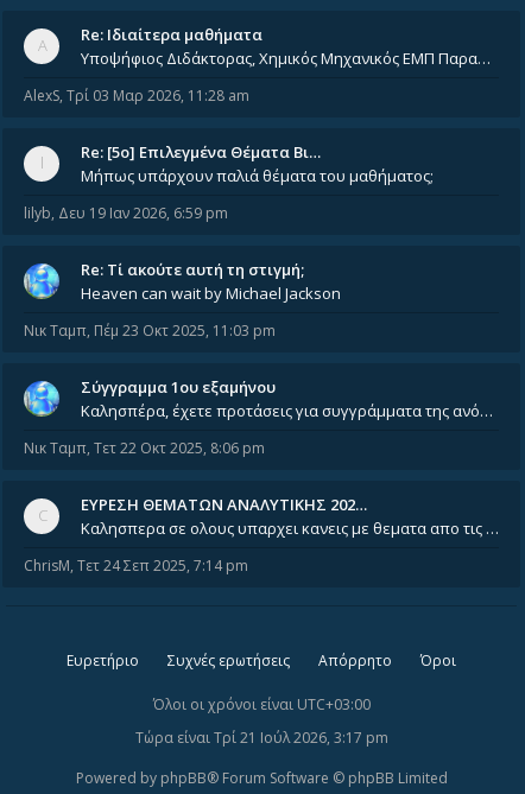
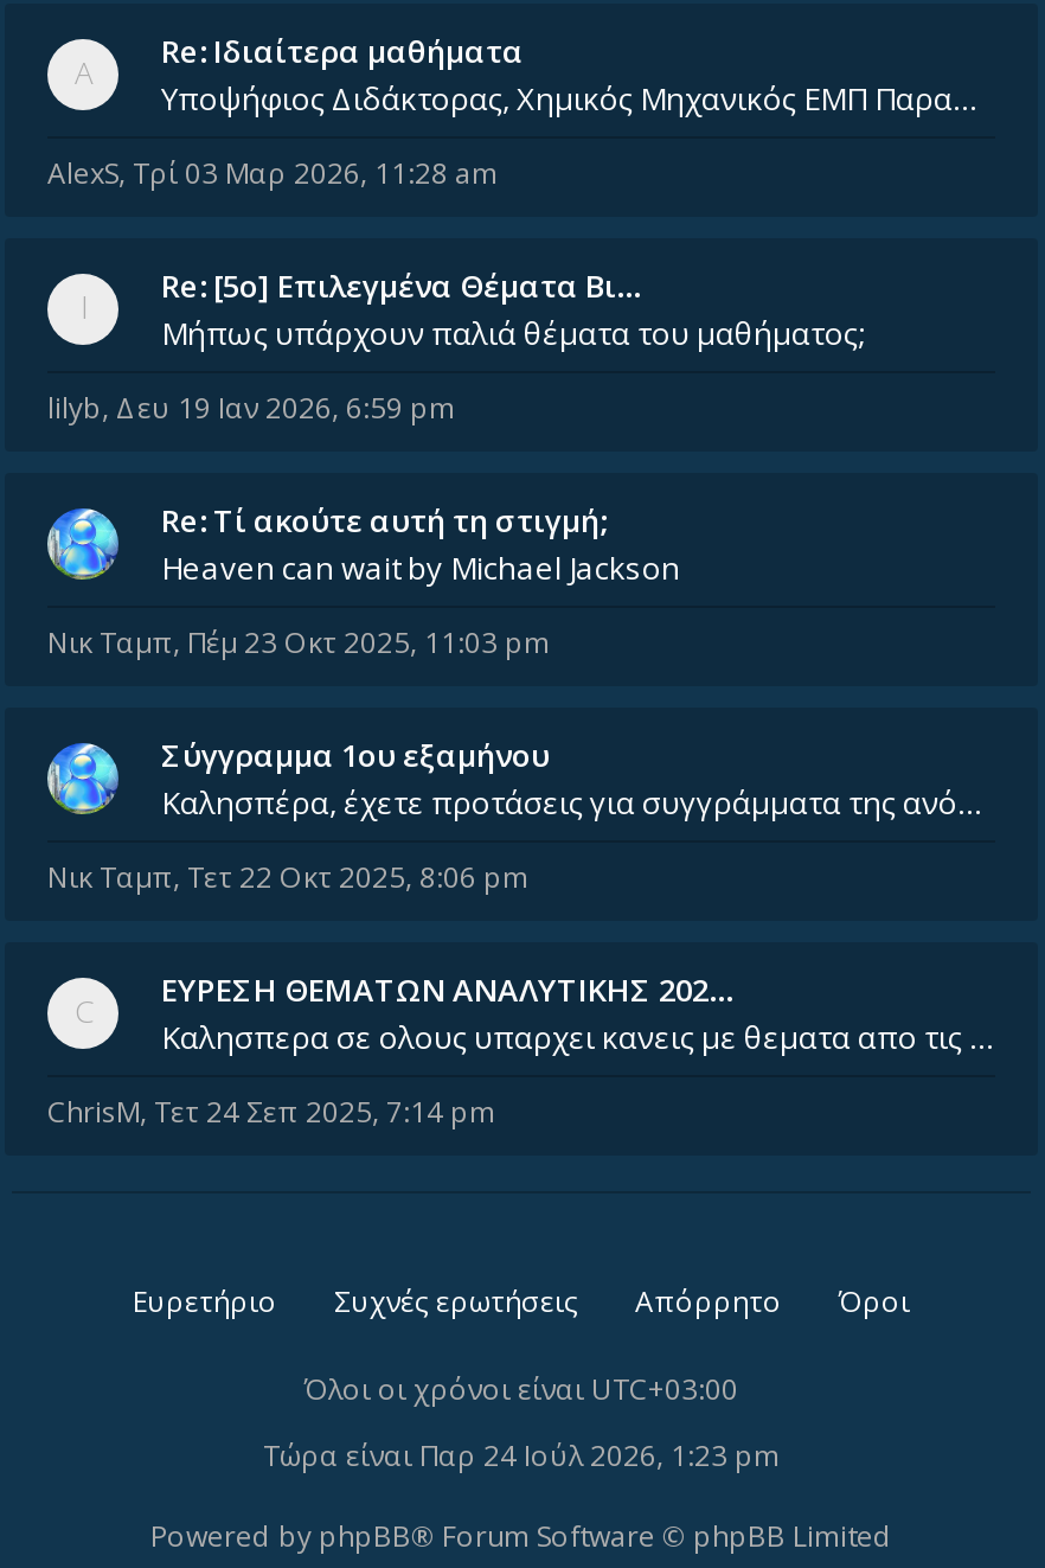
- Τώρα είναι Τρί 21 Ιούλ 2026, 3:17 pm
+ Τώρα είναι Παρ 24 Ιούλ 2026, 1:23 pm
